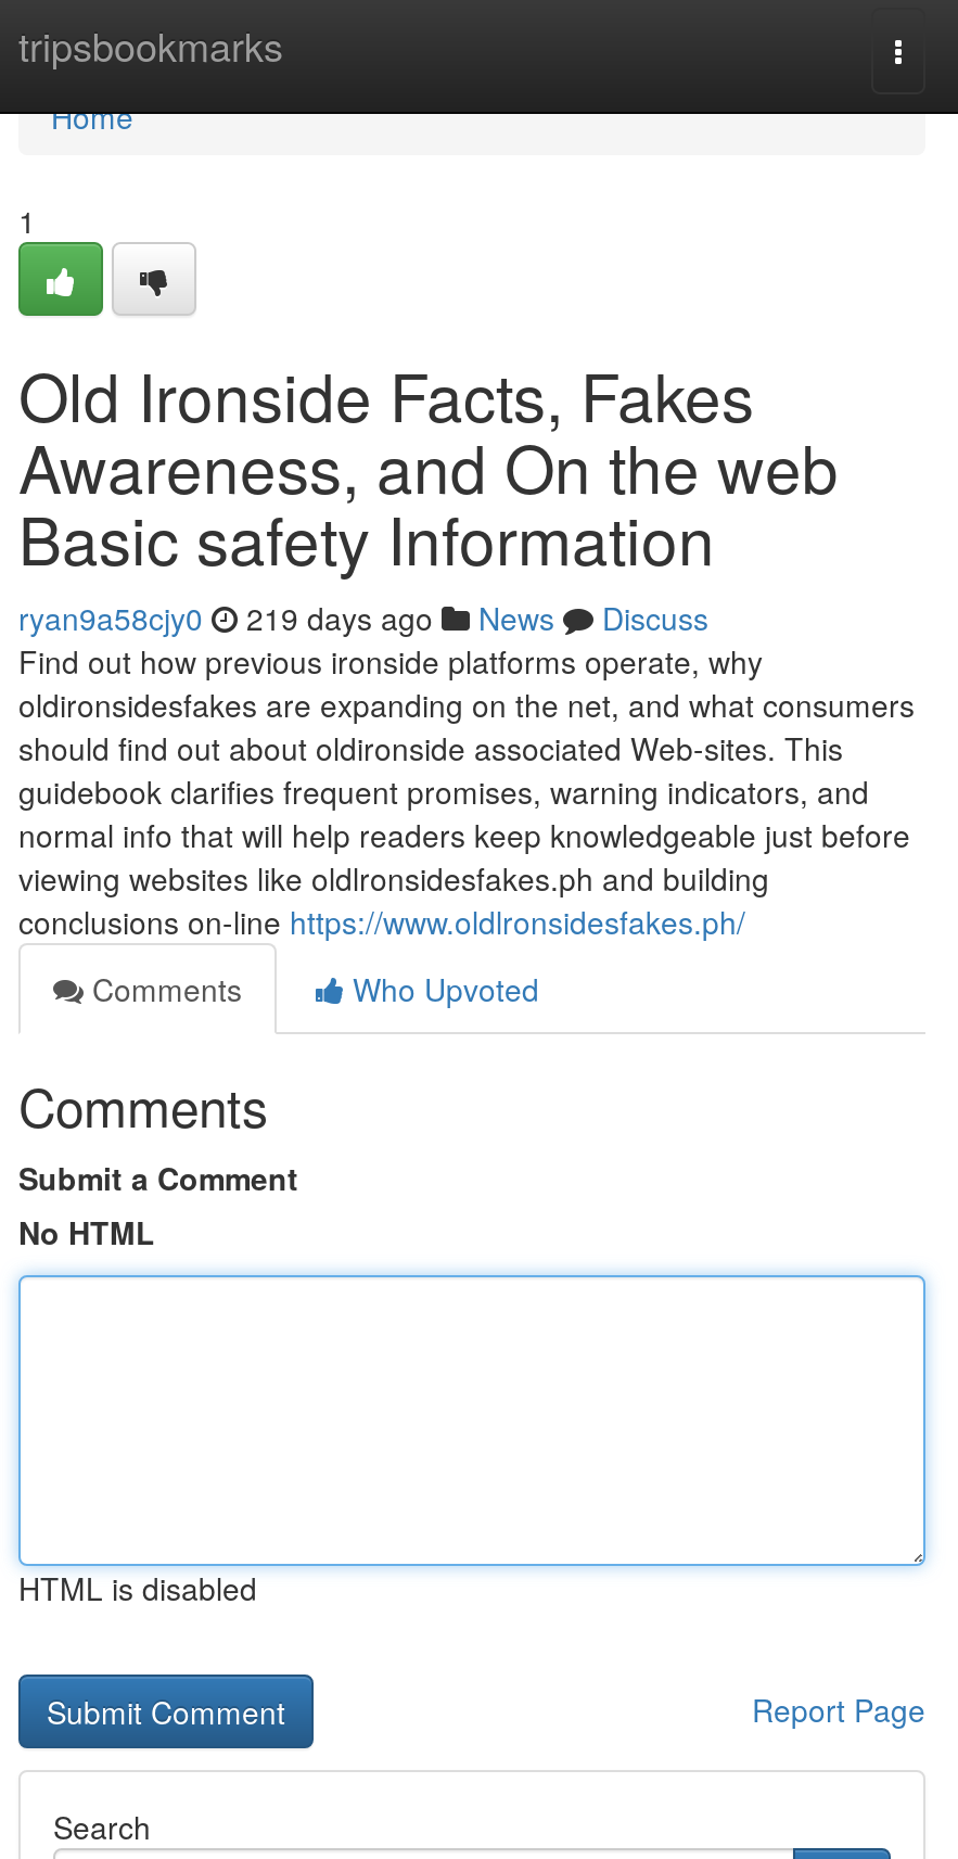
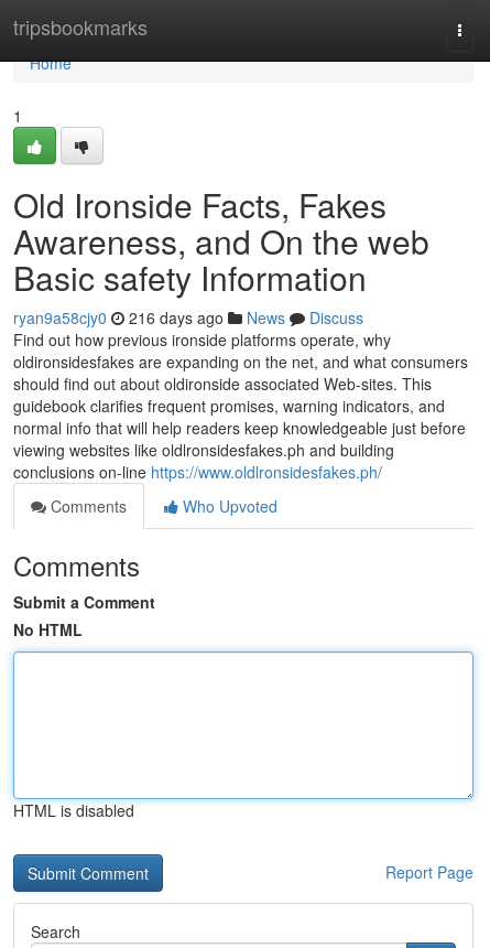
- ryan9a58cjy0 219 days ago News Discuss
+ ryan9a58cjy0 216 days ago News Discuss
